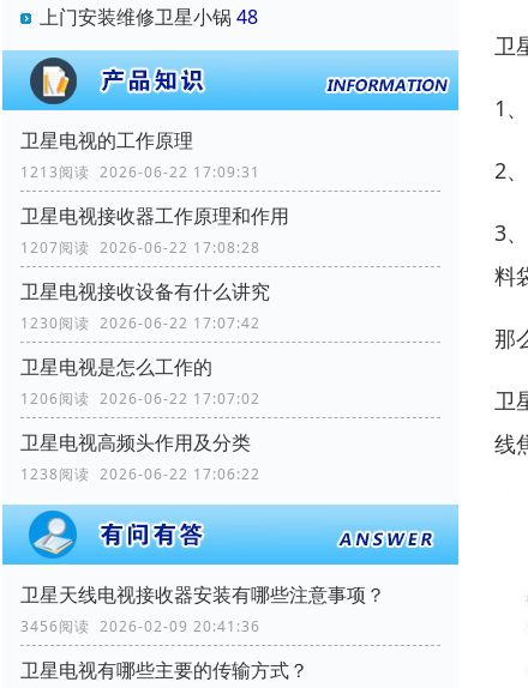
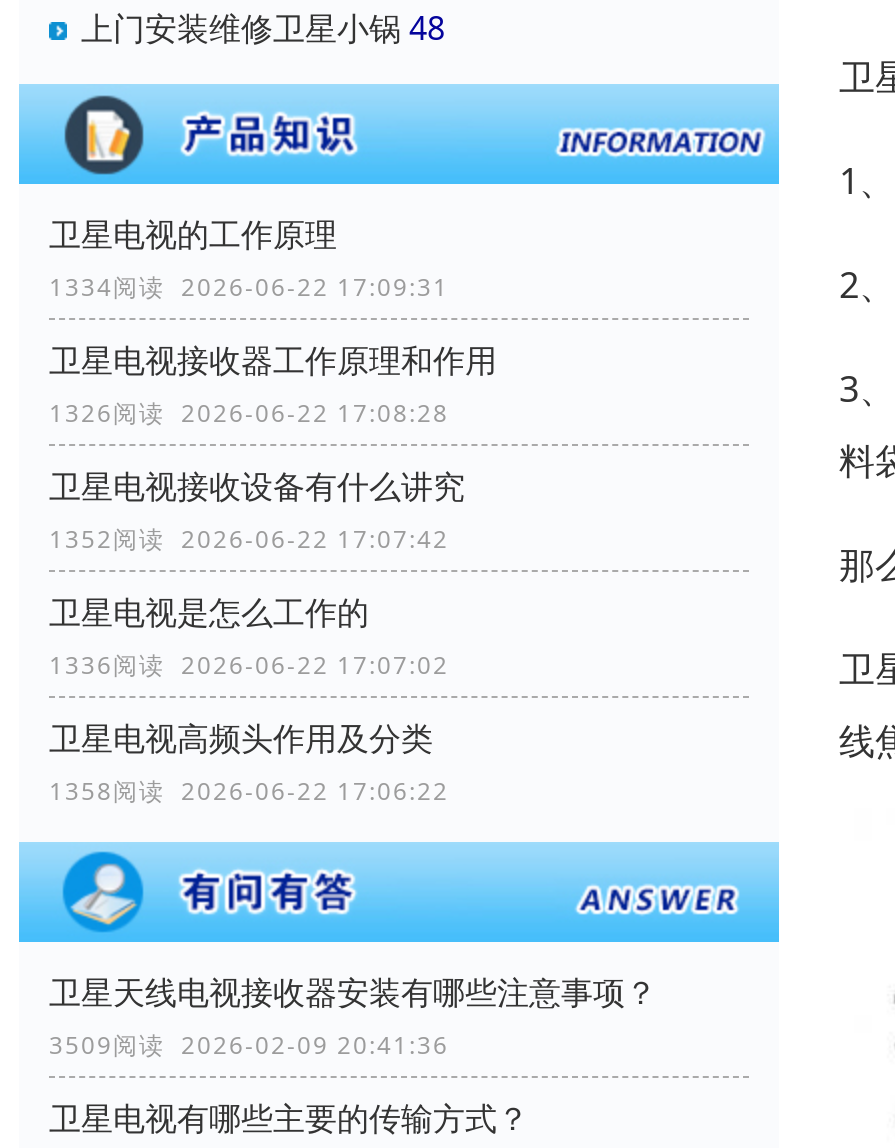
- 1213阅读 2026-06-22 17:09:31
+ 1334阅读 2026-06-22 17:09:31

- 1207阅读 2026-06-22 17:08:28
+ 1326阅读 2026-06-22 17:08:28

- 1230阅读 2026-06-22 17:07:42
+ 1352阅读 2026-06-22 17:07:42

- 1206阅读 2026-06-22 17:07:02
+ 1336阅读 2026-06-22 17:07:02

- 1238阅读 2026-06-22 17:06:22
+ 1358阅读 2026-06-22 17:06:22

- 3456阅读 2026-02-09 20:41:36
+ 3509阅读 2026-02-09 20:41:36
